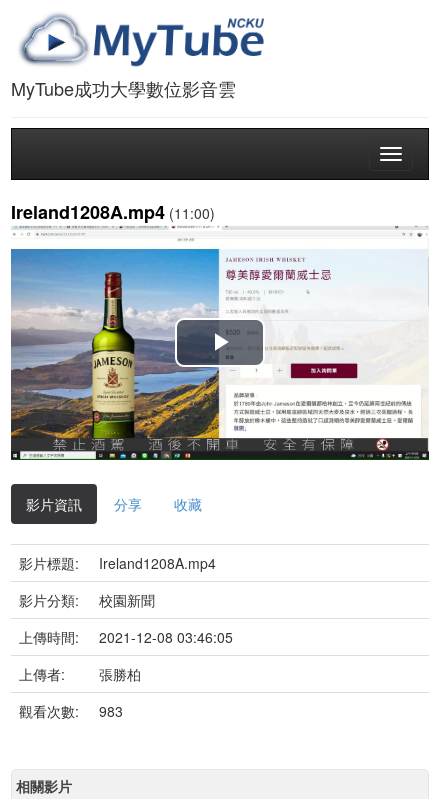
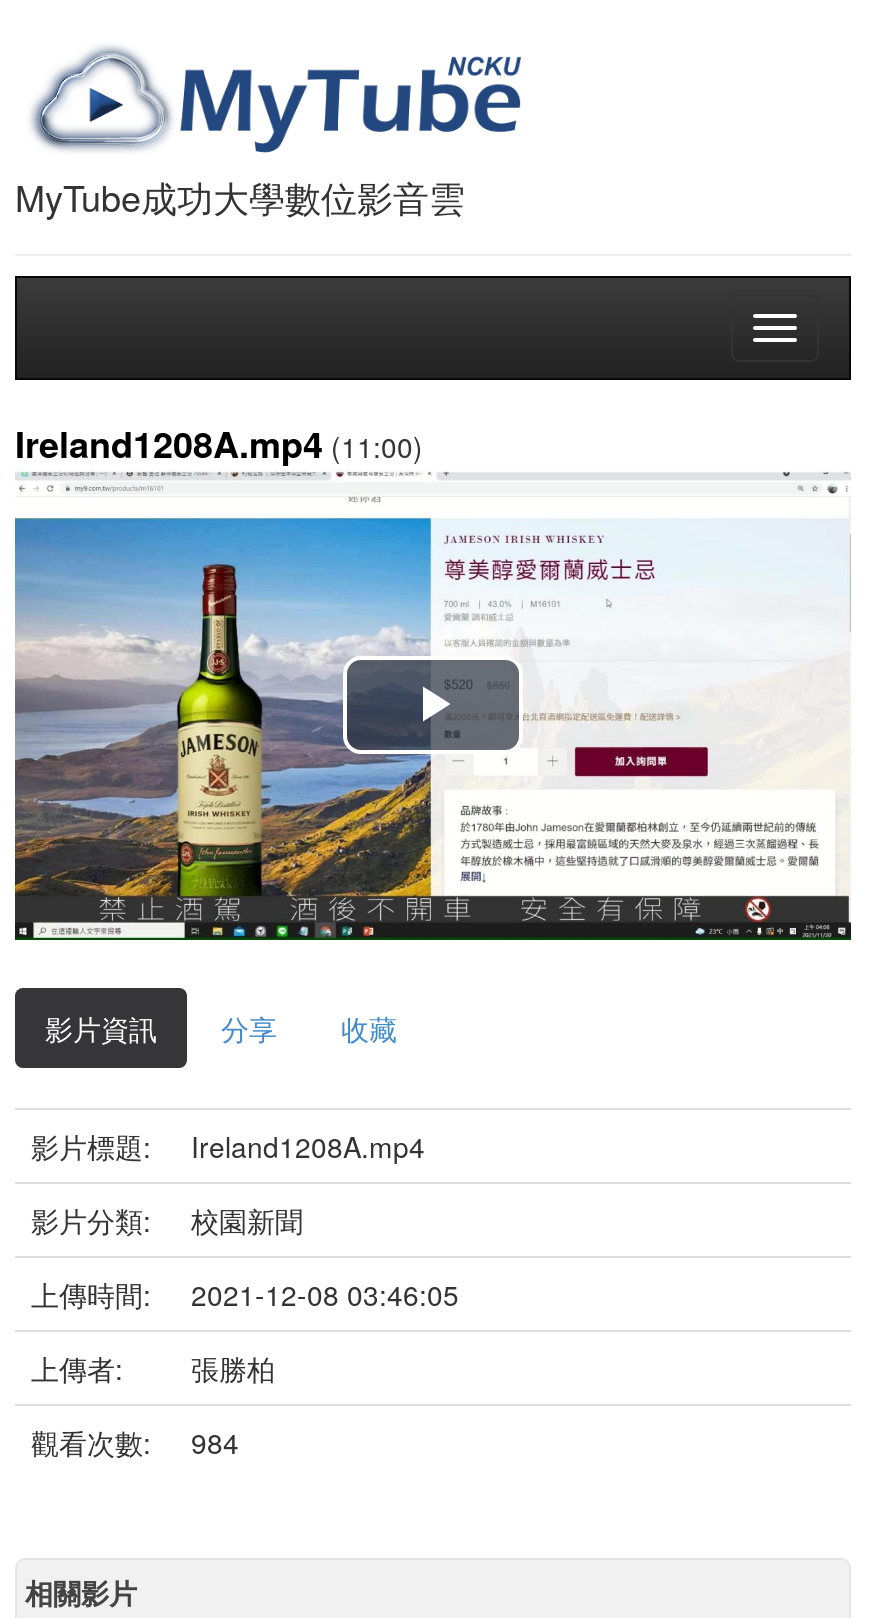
- 觀看次數: 983
+ 觀看次數: 984
